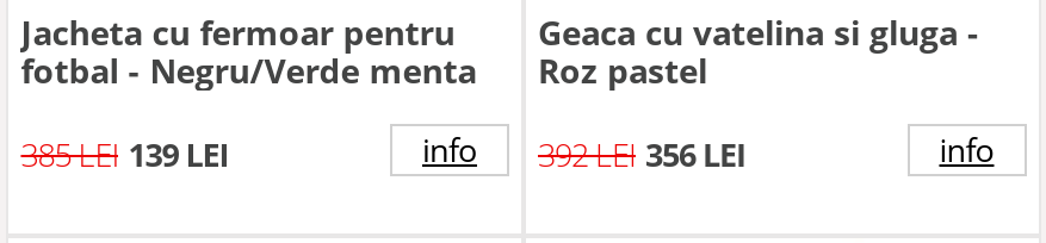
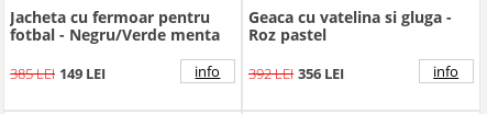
- 139 LEI
+ 149 LEI
